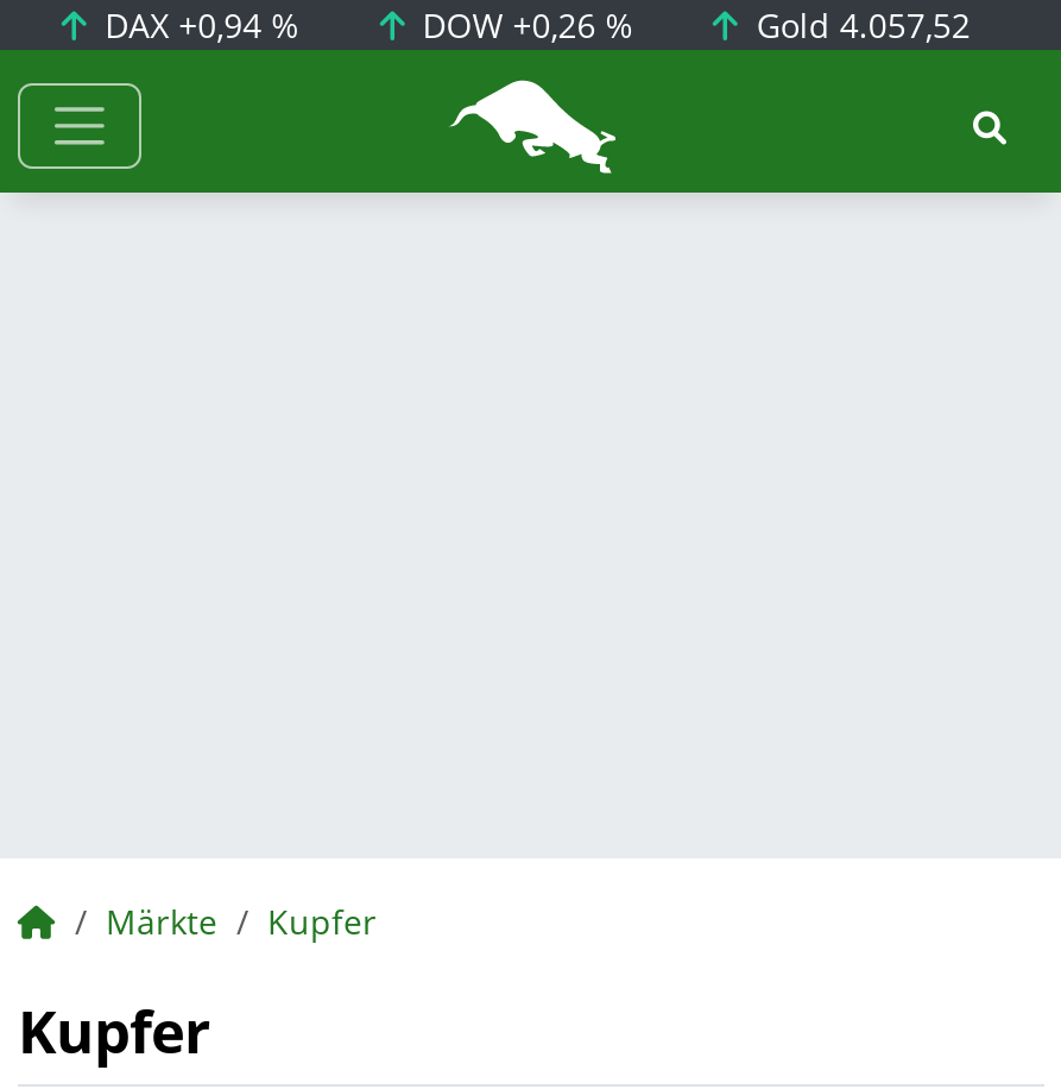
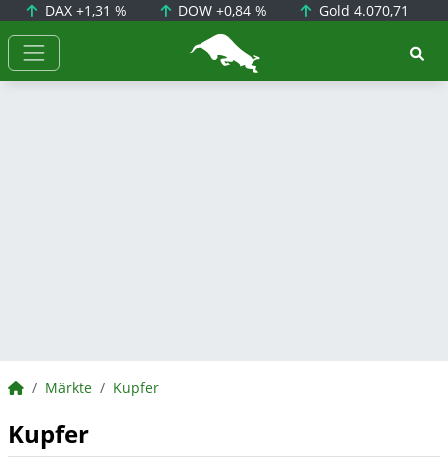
- DAX +0,94 %
+ DAX +1,31 %

- DOW +0,26 %
+ DOW +0,84 %

- Gold 4.057,52
+ Gold 4.070,71
